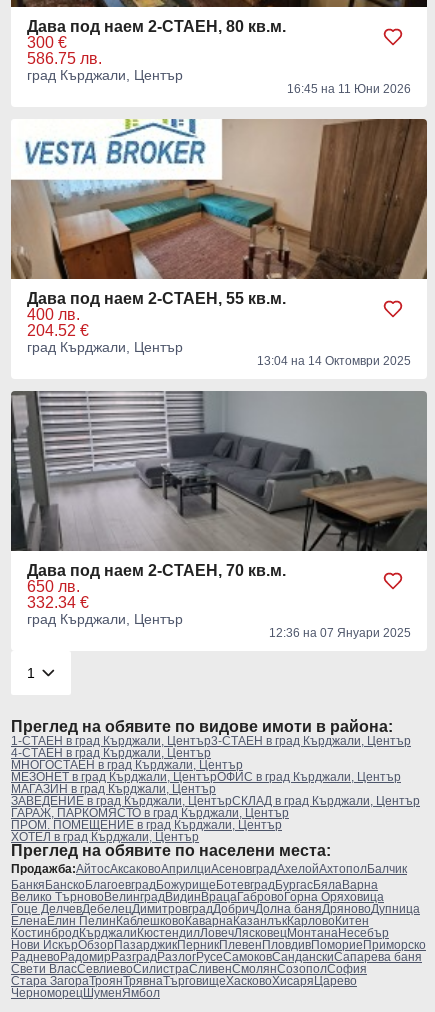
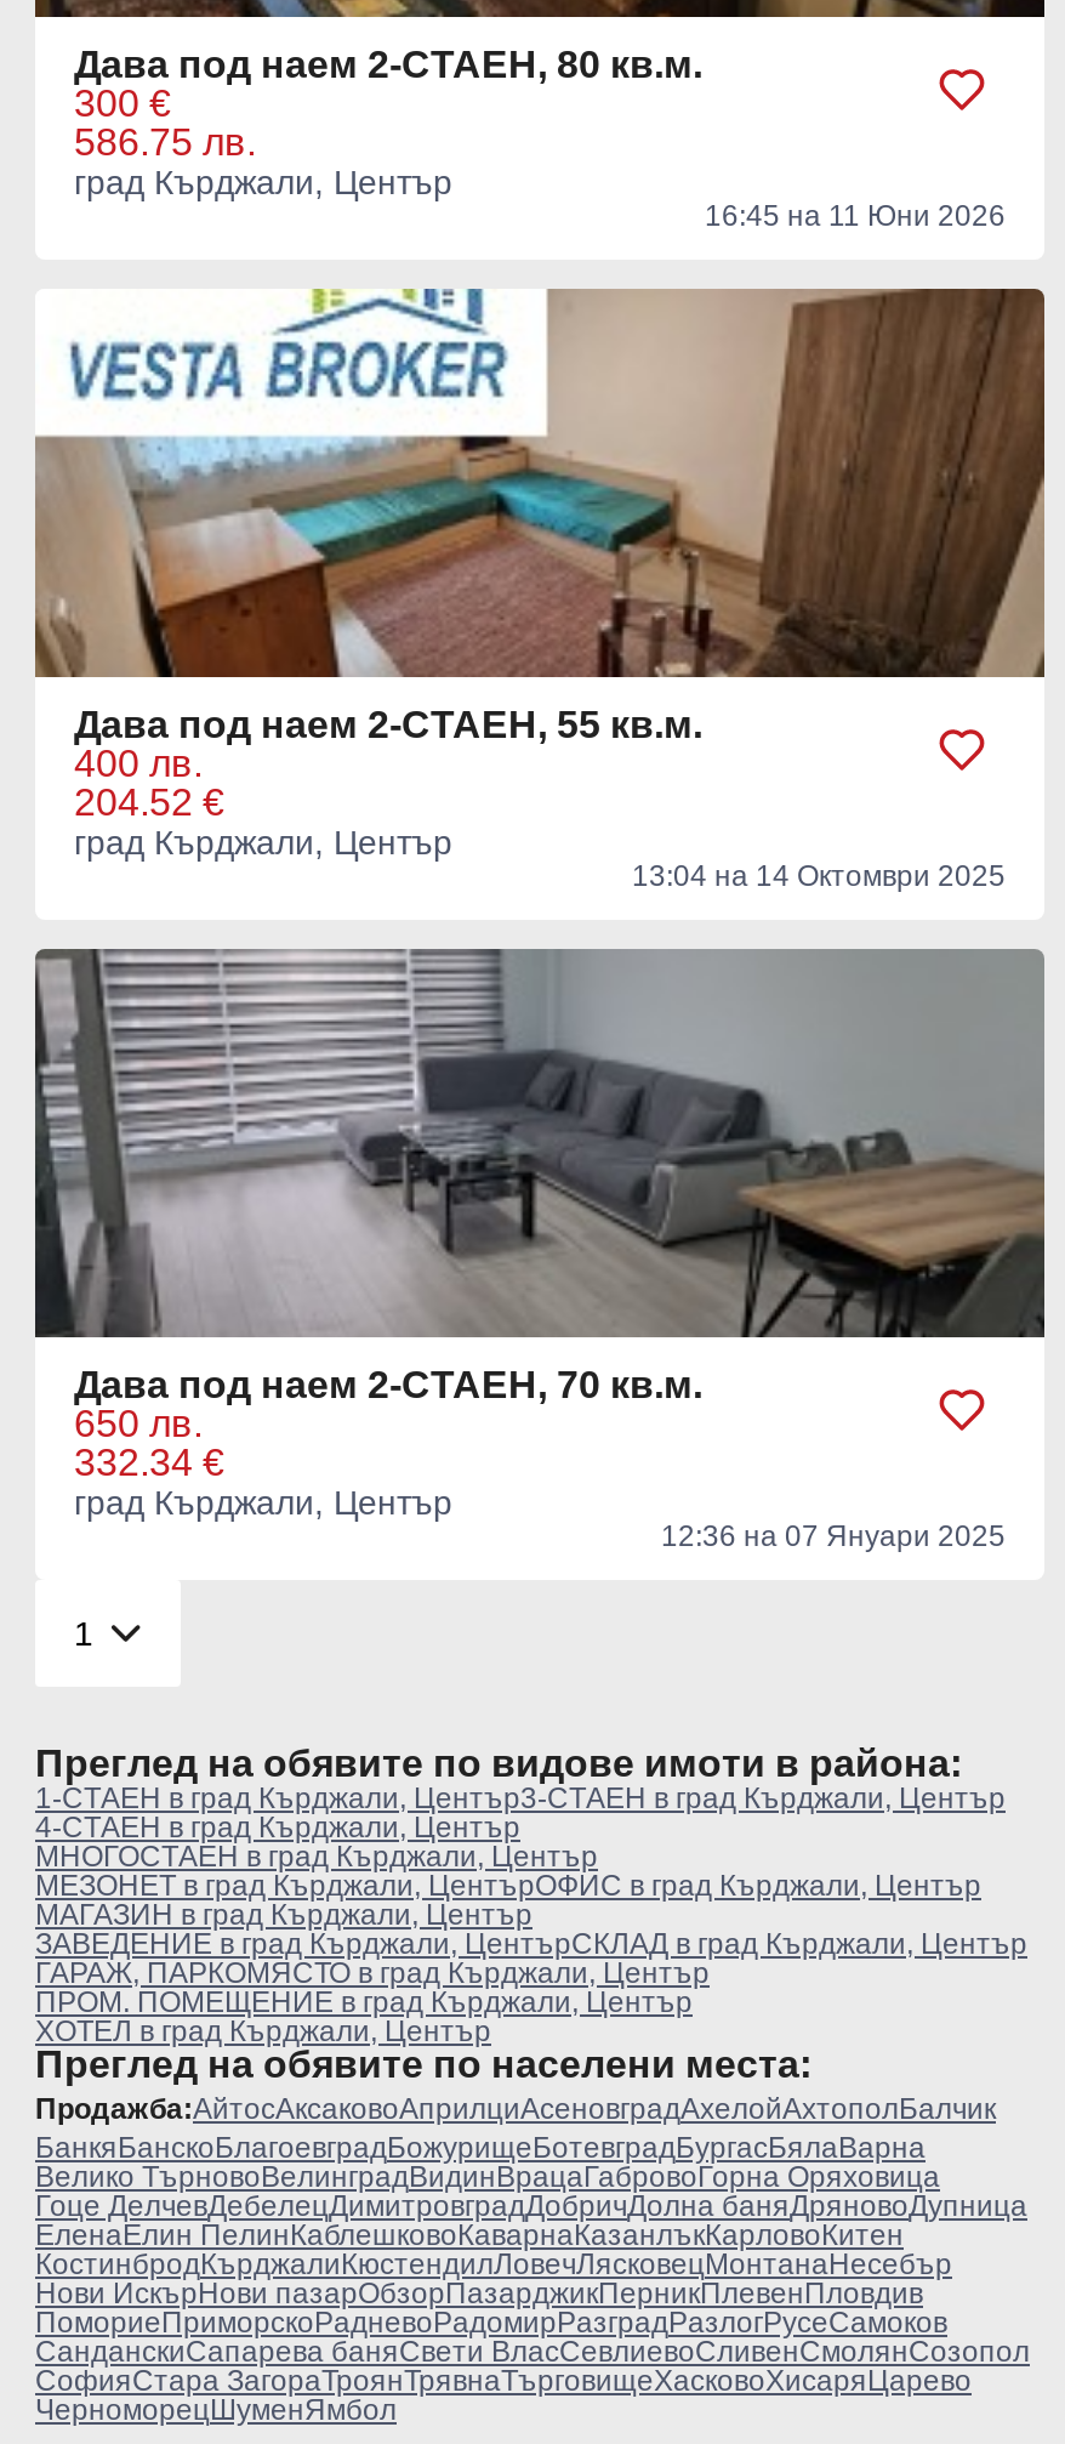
- Нови ИскърОбзорПазарджикПерникПлевенПловдивПомориеПриморско
- РадневоРадомирРазградРазлогРусеСамоковСанданскиСапарева баня
- Свети ВласСевлиевоСилистраСливенСмолянСозополСофия
- Стара ЗагораТроянТрявнаТърговищеХасковоХисаряЦарево
+ Нови ИскърНови пазарОбзорПазарджикПерникПлевенПловдив
+ ПомориеПриморскоРадневоРадомирРазградРазлогРусеСамоков
+ СанданскиСапарева баняСвети ВласСевлиевоСливенСмолянСозопол
+ СофияСтара ЗагораТроянТрявнаТърговищеХасковоХисаряЦарево
